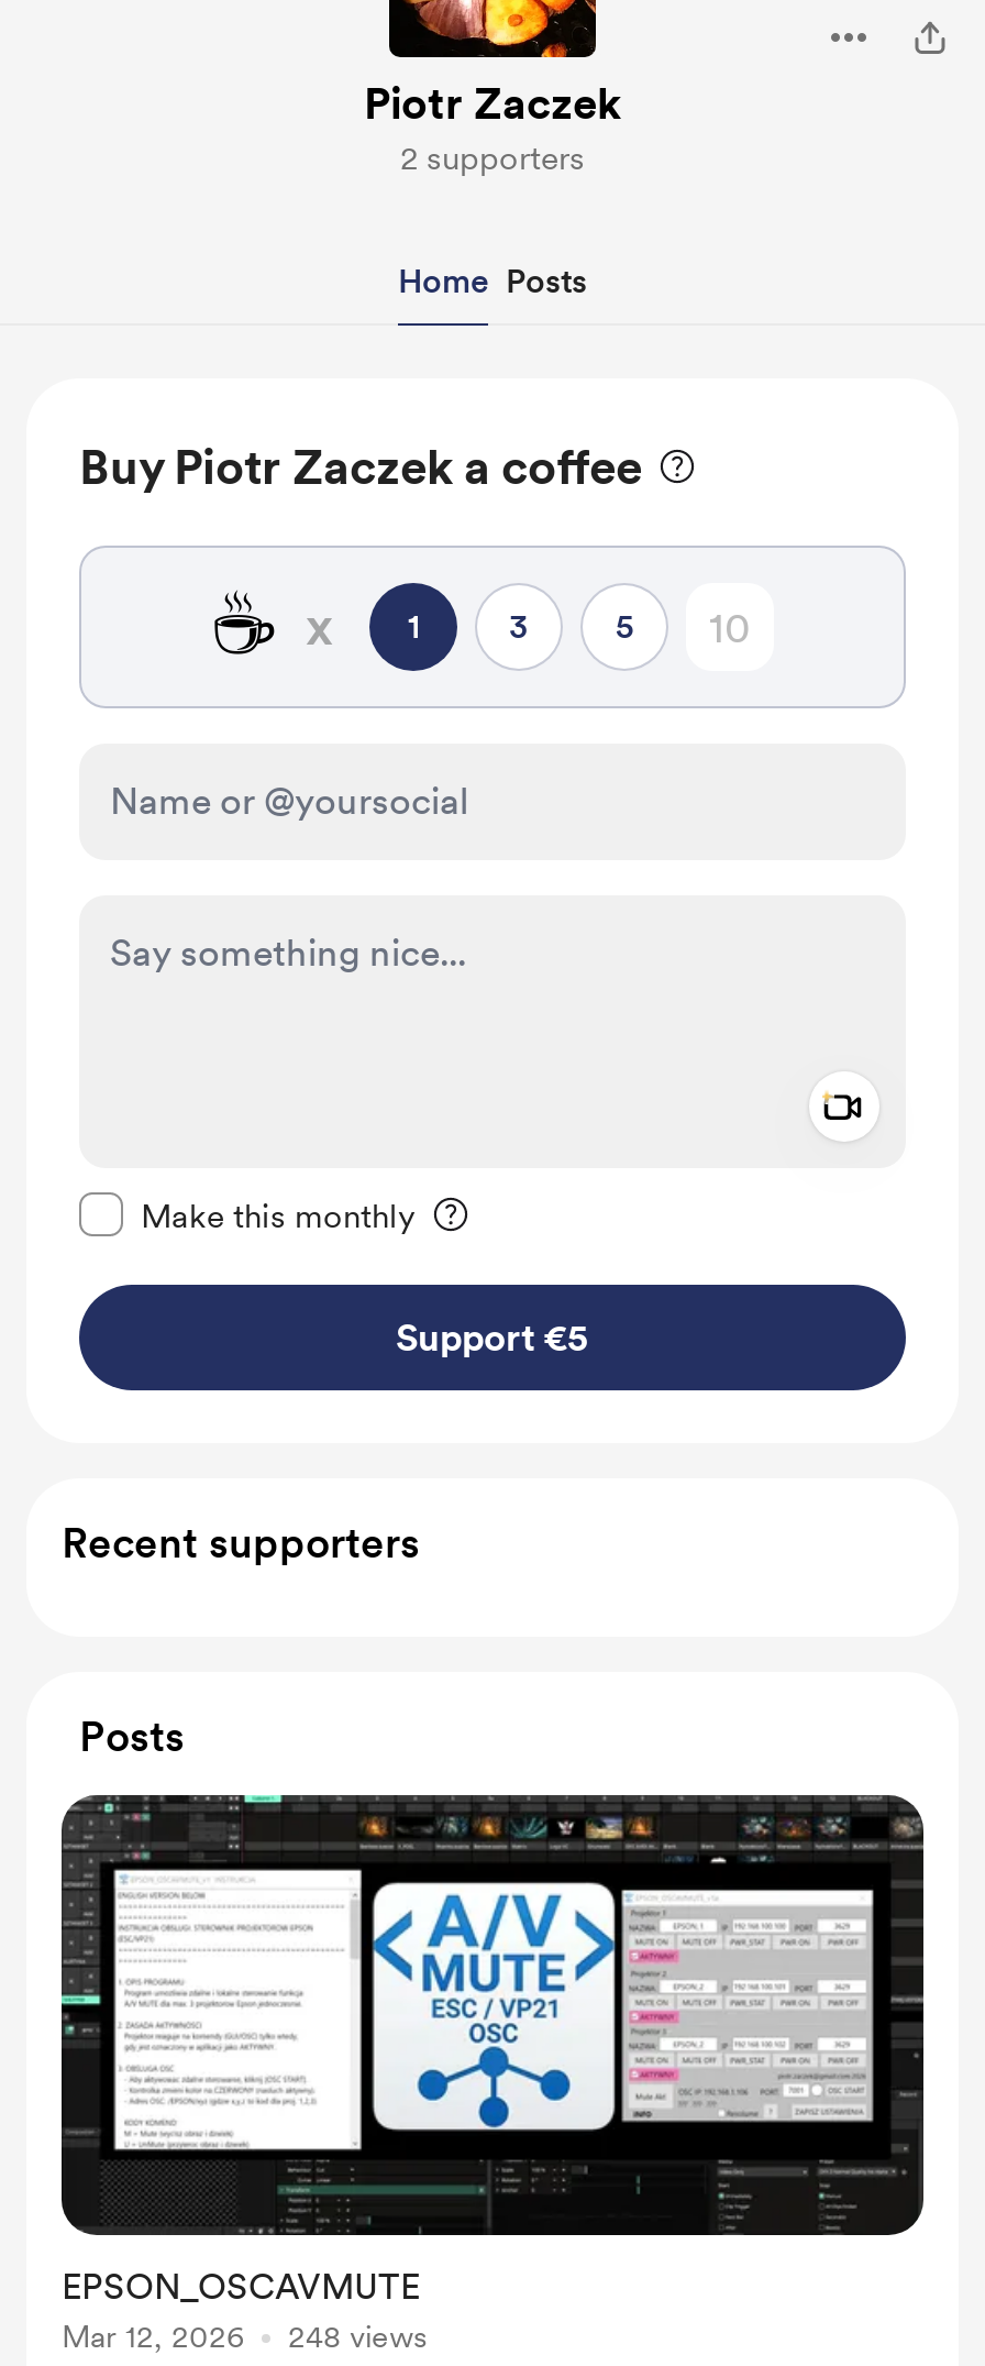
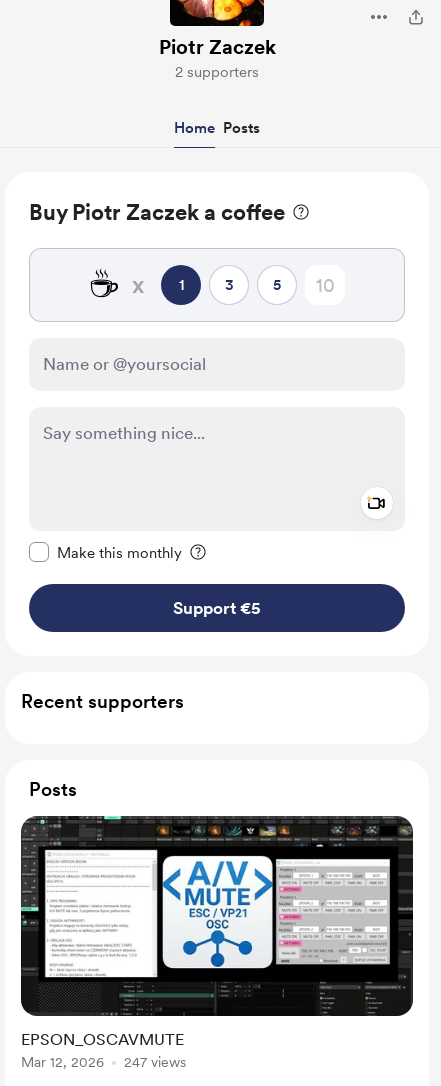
- Mar 12, 2026 248 views
+ Mar 12, 2026 247 views
